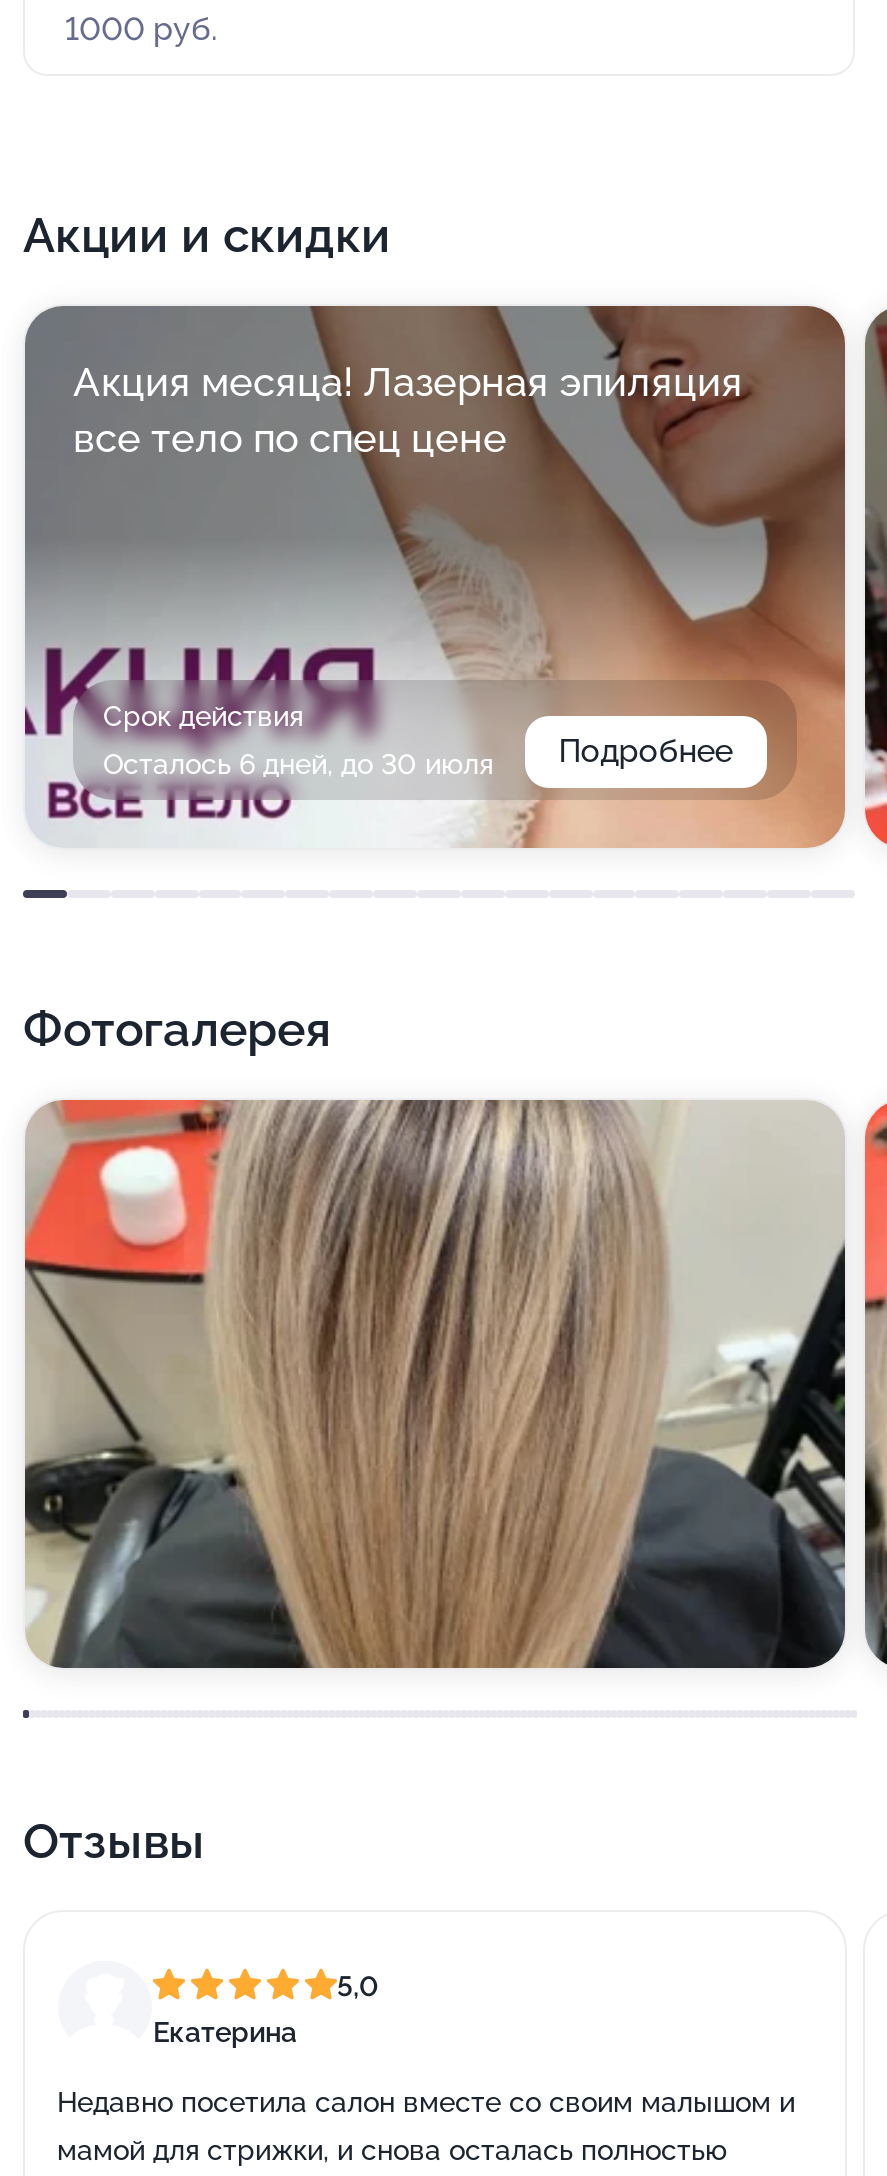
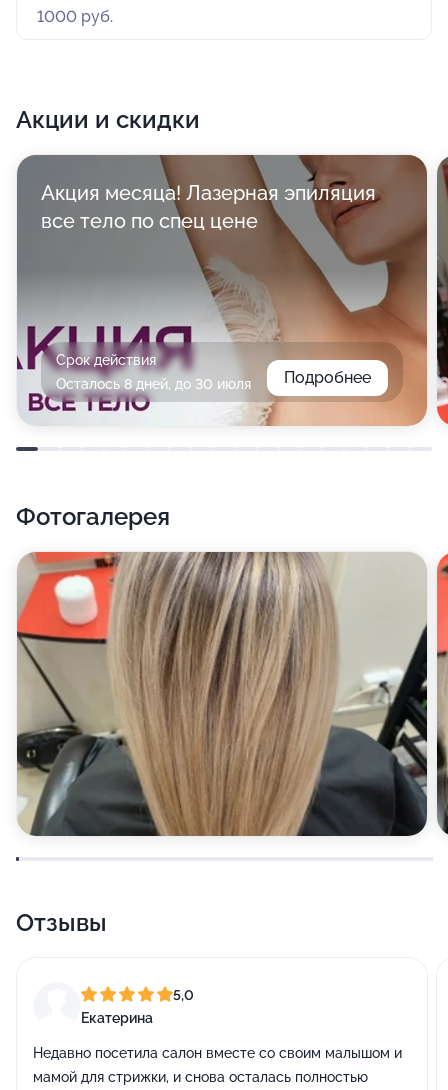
- Осталось 6 дней, до 30 июля
+ Осталось 8 дней, до 30 июля
